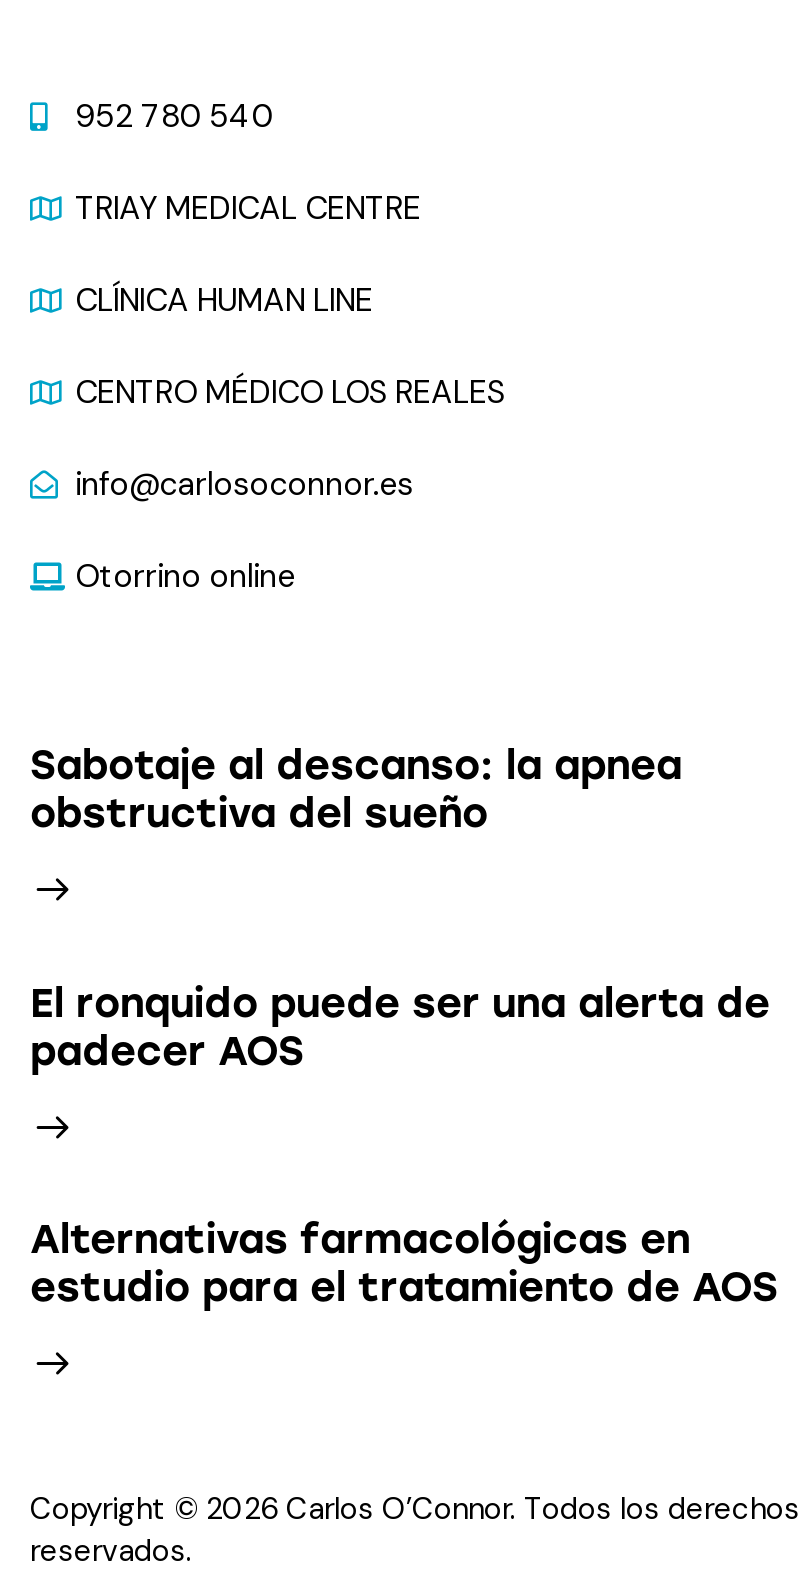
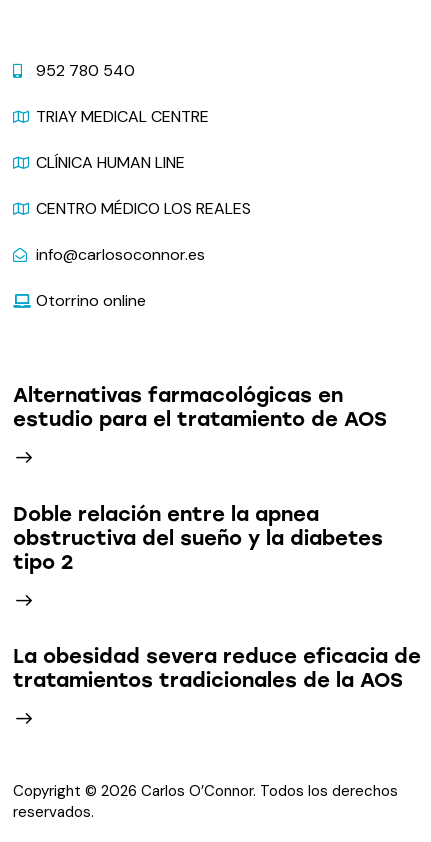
- Sabotaje al descanso: la apnea
- obstructiva del sueño

- El ronquido puede ser una alerta de
- padecer AOS

moved up: Alternativas farmacológicas en | estudio para el tratamiento de AOS

+ Doble relación entre la apnea
+ obstructiva del sueño y la diabetes
+ tipo 2

+ La obesidad severa reduce eficacia de
+ tratamientos tradicionales de la AOS
